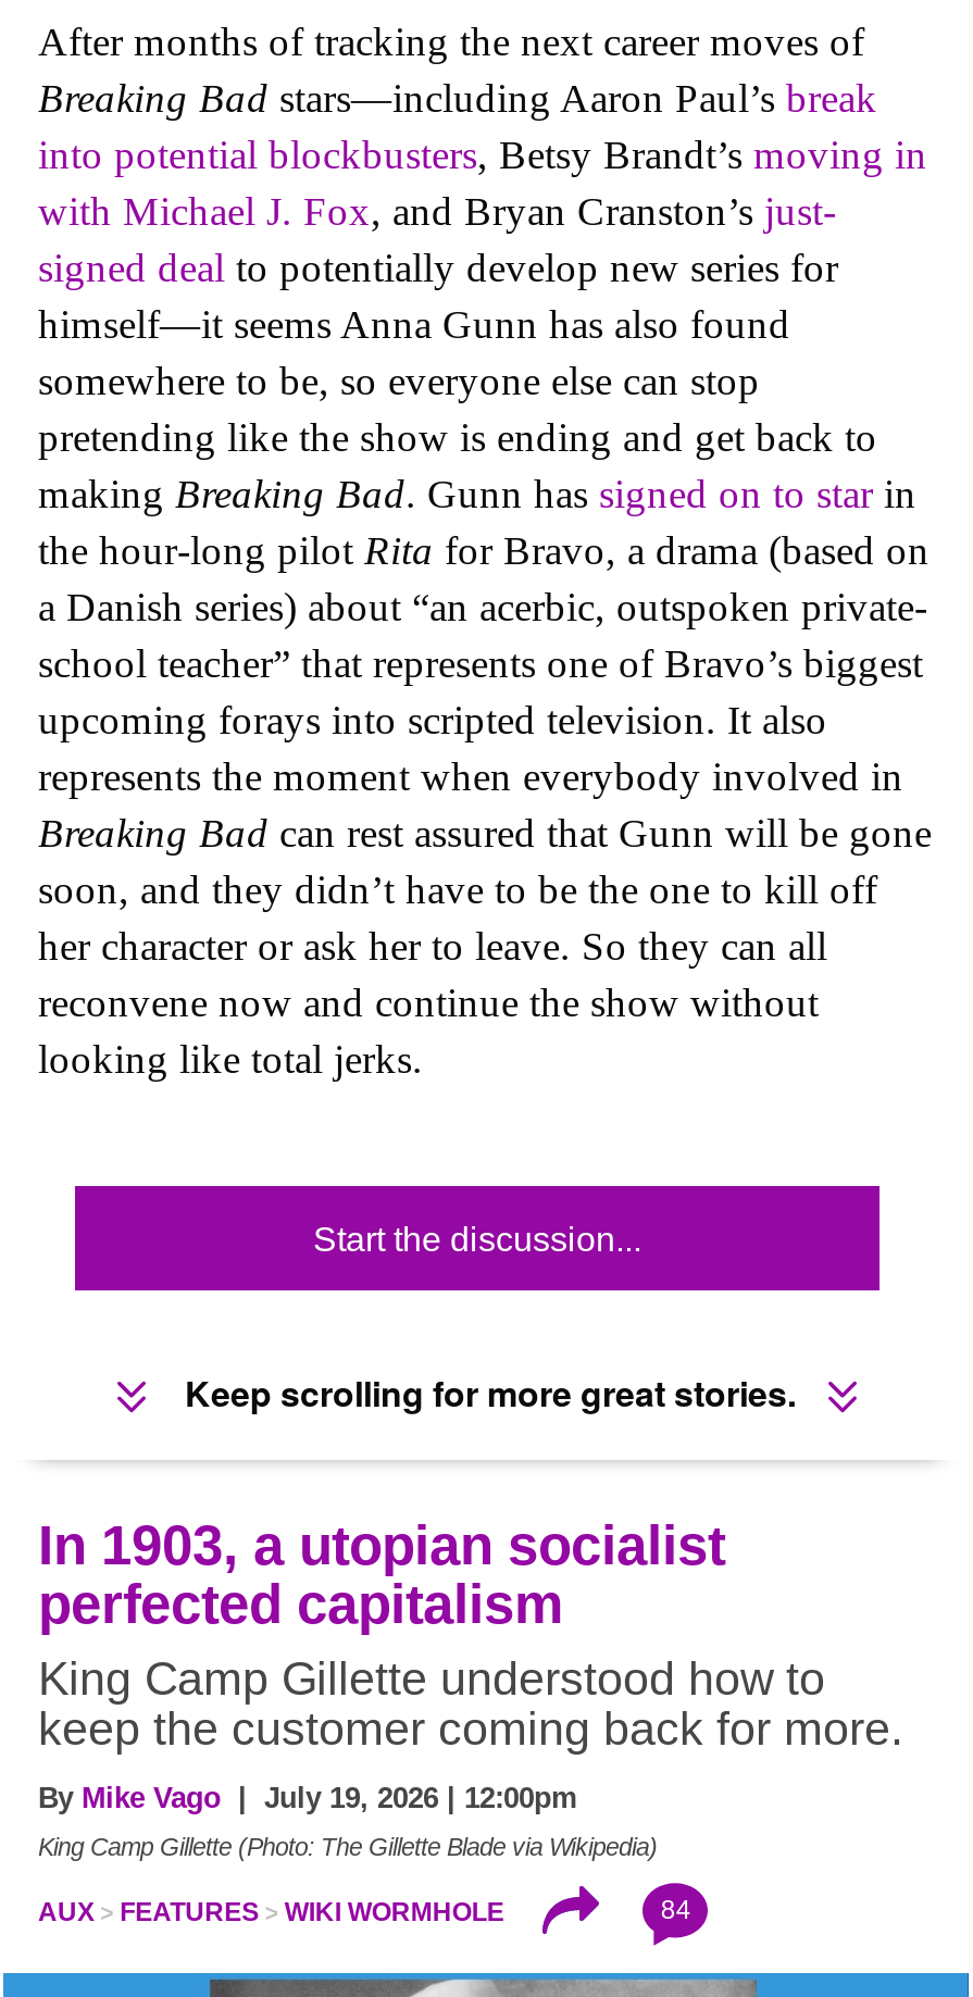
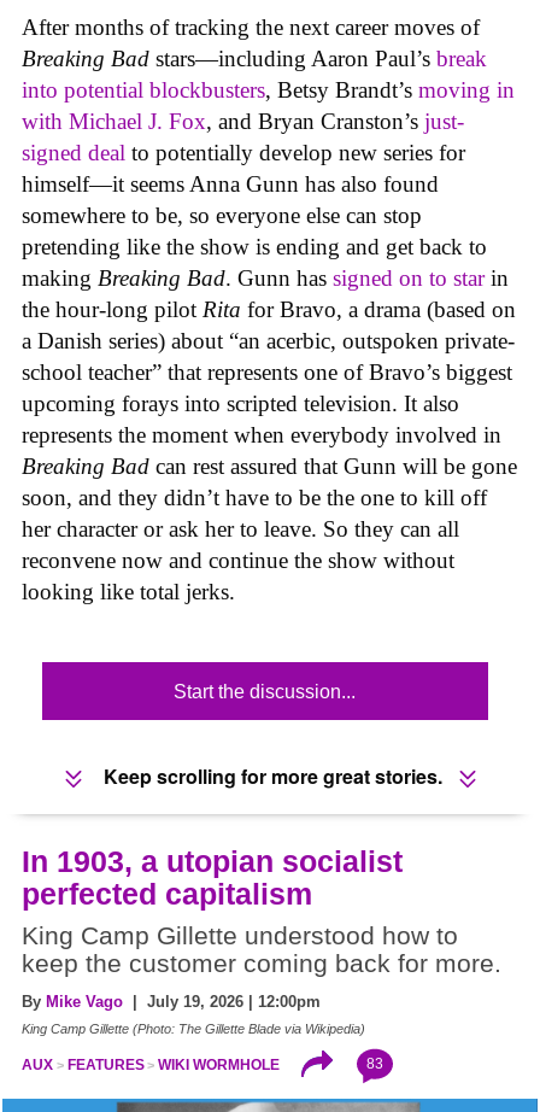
- 84
+ 83
